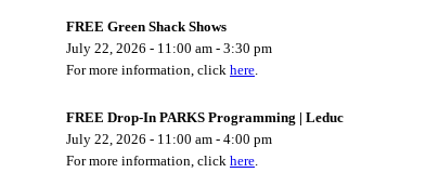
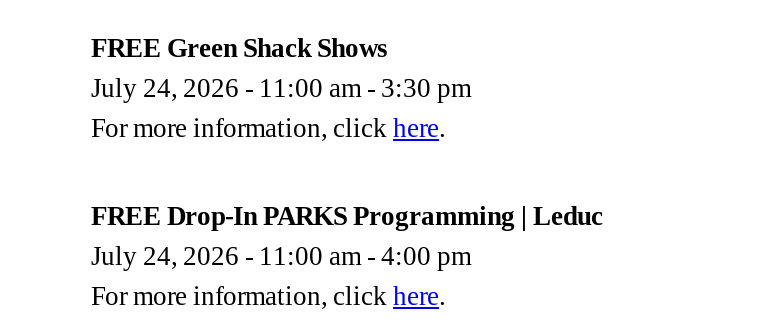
- July 22, 2026 - 11:00 am - 3:30 pm
+ July 24, 2026 - 11:00 am - 3:30 pm

- July 22, 2026 - 11:00 am - 4:00 pm
+ July 24, 2026 - 11:00 am - 4:00 pm
